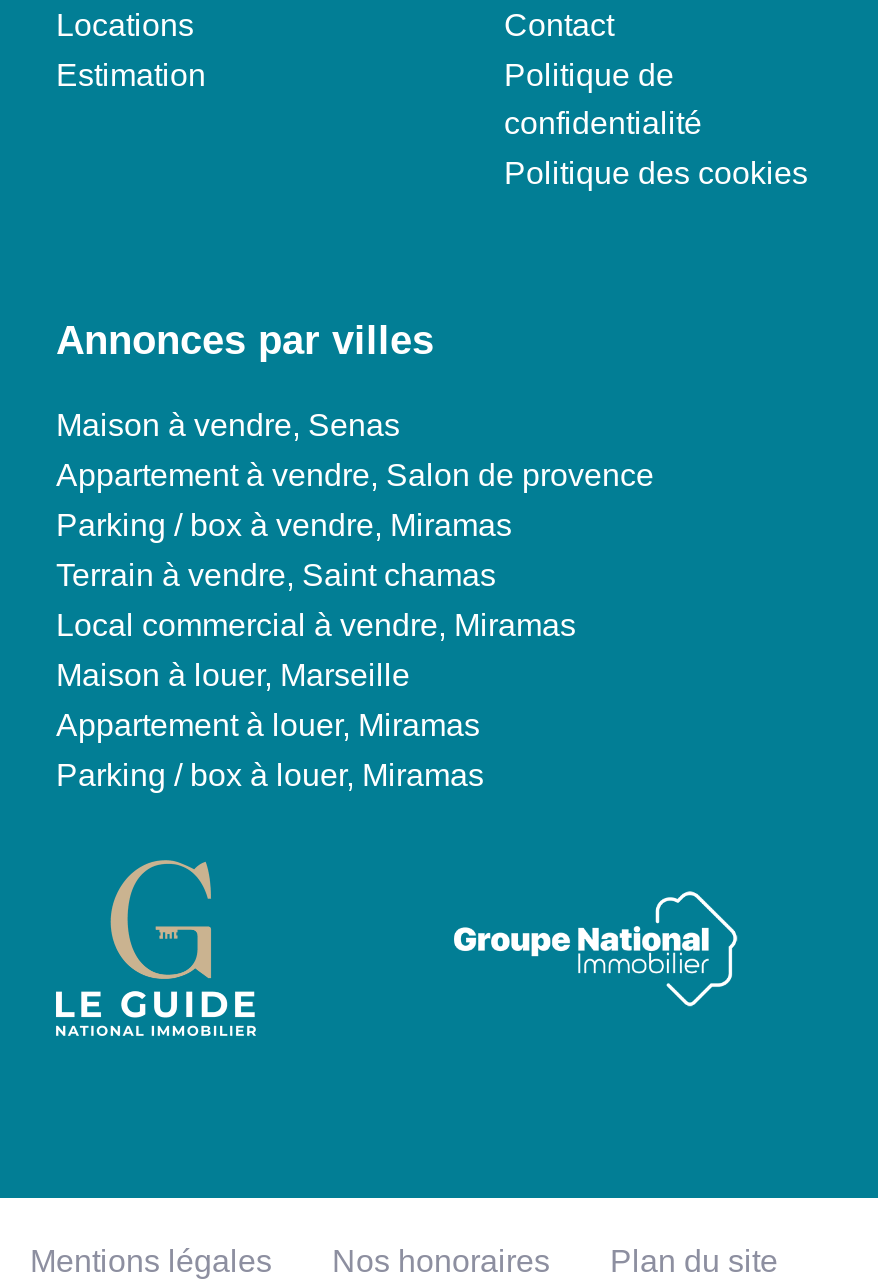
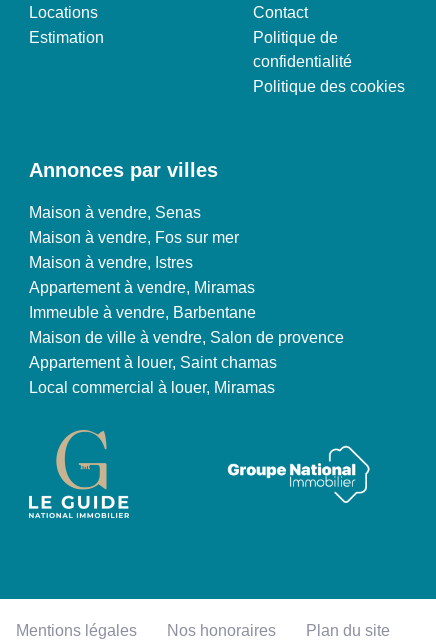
- Appartement à vendre, Salon de provence
+ Maison à vendre, Fos sur mer

- Parking / box à vendre, Miramas
+ Maison à vendre, Istres

- Terrain à vendre, Saint chamas
+ Appartement à vendre, Miramas

- Local commercial à vendre, Miramas
+ Immeuble à vendre, Barbentane

- Maison à louer, Marseille
+ Maison de ville à vendre, Salon de provence

- Appartement à louer, Miramas
+ Appartement à louer, Saint chamas

- Parking / box à louer, Miramas
+ Local commercial à louer, Miramas
